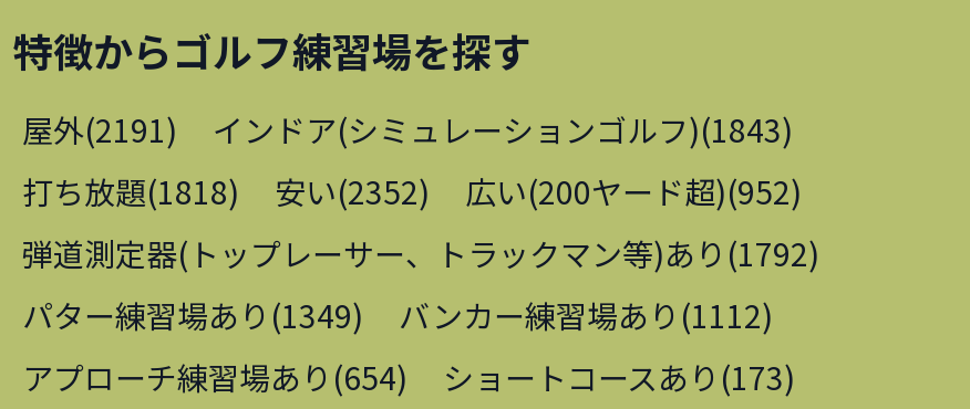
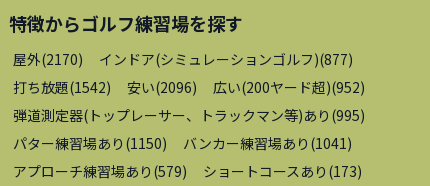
- 屋外(2191)
+ 屋外(2170)

- インドア(シミュレーションゴルフ)(1843)
+ インドア(シミュレーションゴルフ)(877)

- 打ち放題(1818)
+ 打ち放題(1542)

- 安い(2352)
+ 安い(2096)

- 弾道測定器(トップレーサー、トラックマン等)あり(1792)
+ 弾道測定器(トップレーサー、トラックマン等)あり(995)

- パター練習場あり(1349)
+ パター練習場あり(1150)

- バンカー練習場あり(1112)
+ バンカー練習場あり(1041)

- アプローチ練習場あり(654)
+ アプローチ練習場あり(579)
